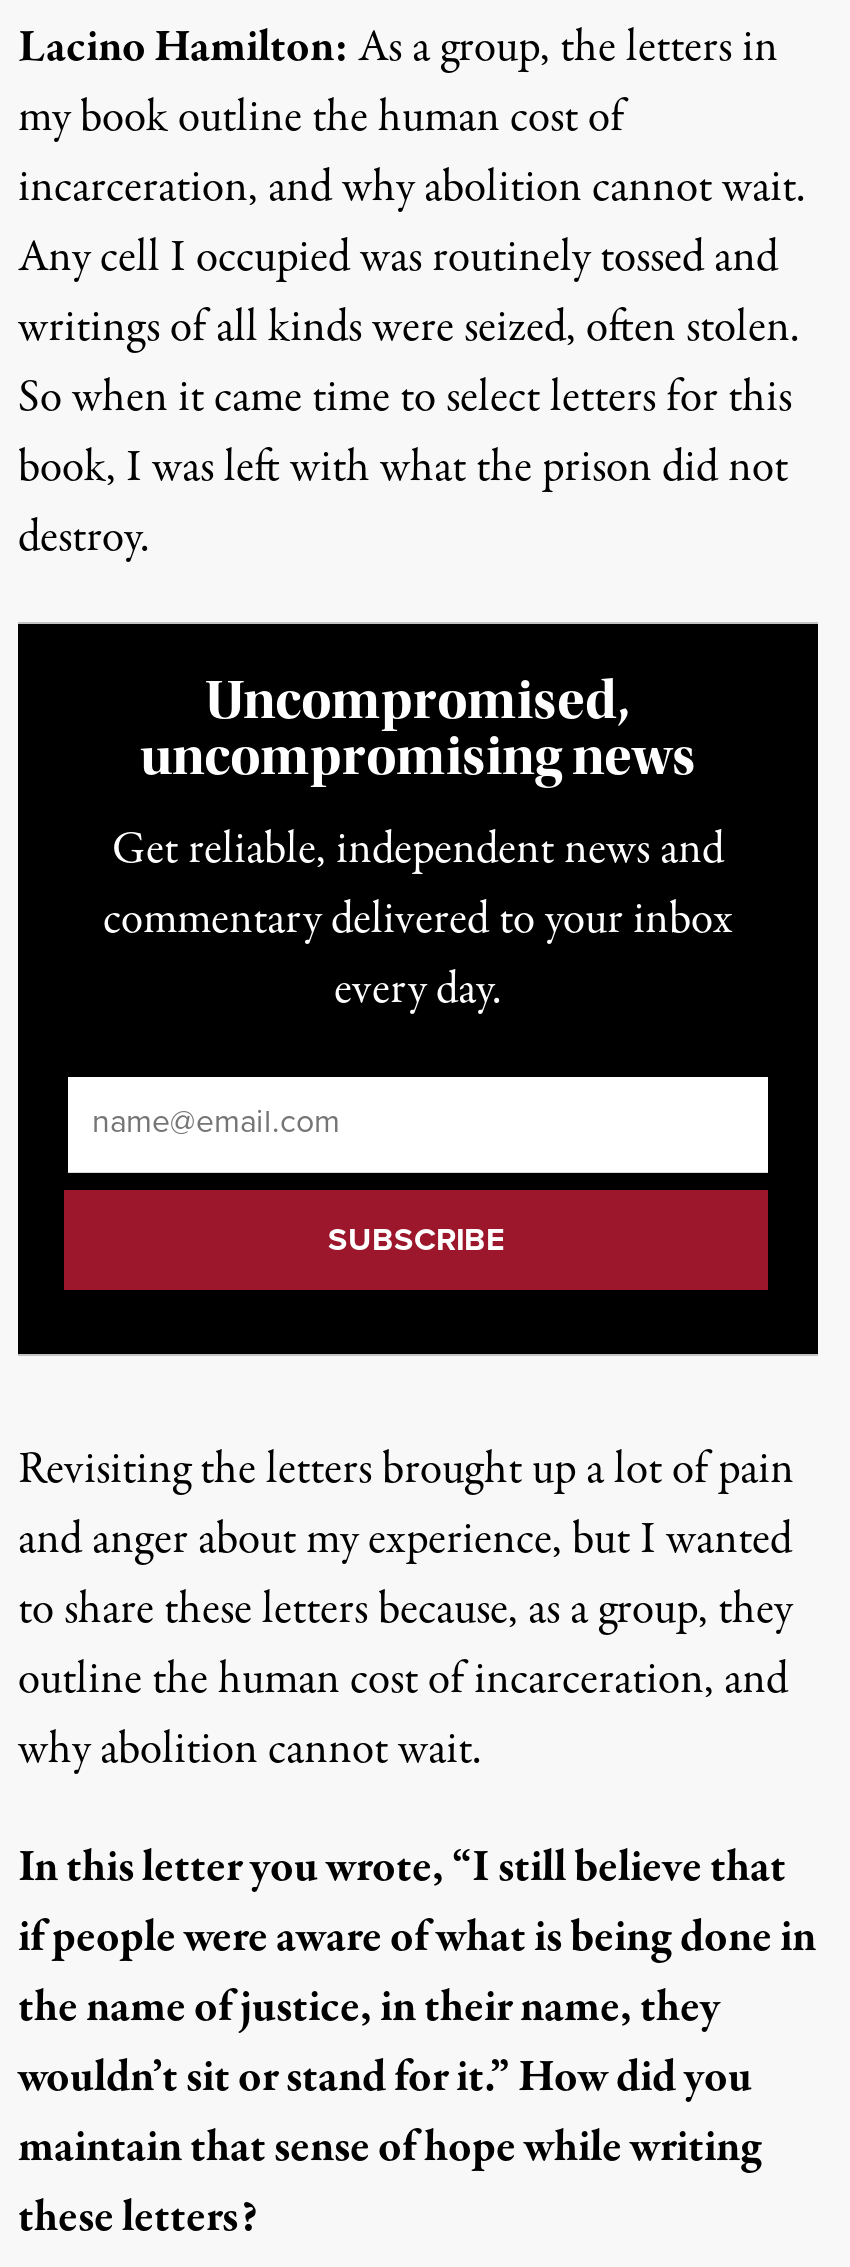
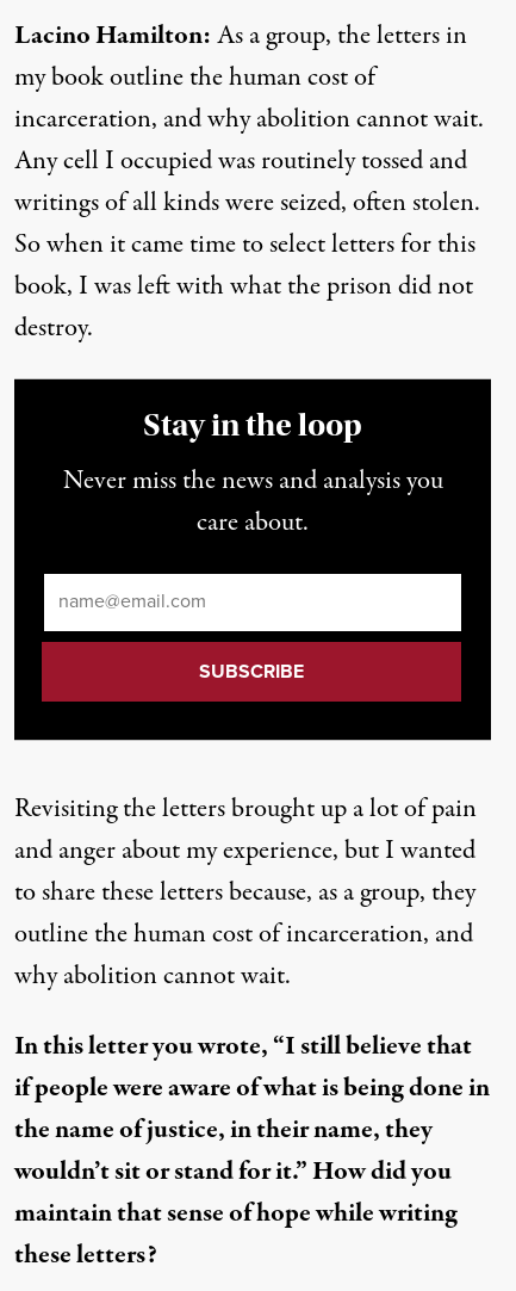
- Uncompromised,
- uncompromising news
+ Stay in the loop

- Get reliable, independent news and
- commentary delivered to your inbox
- every day.
+ Never miss the news and analysis you
+ care about.
